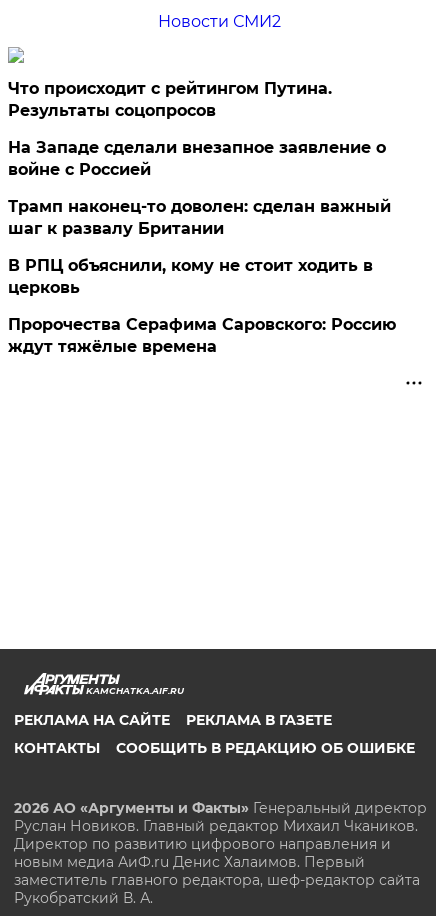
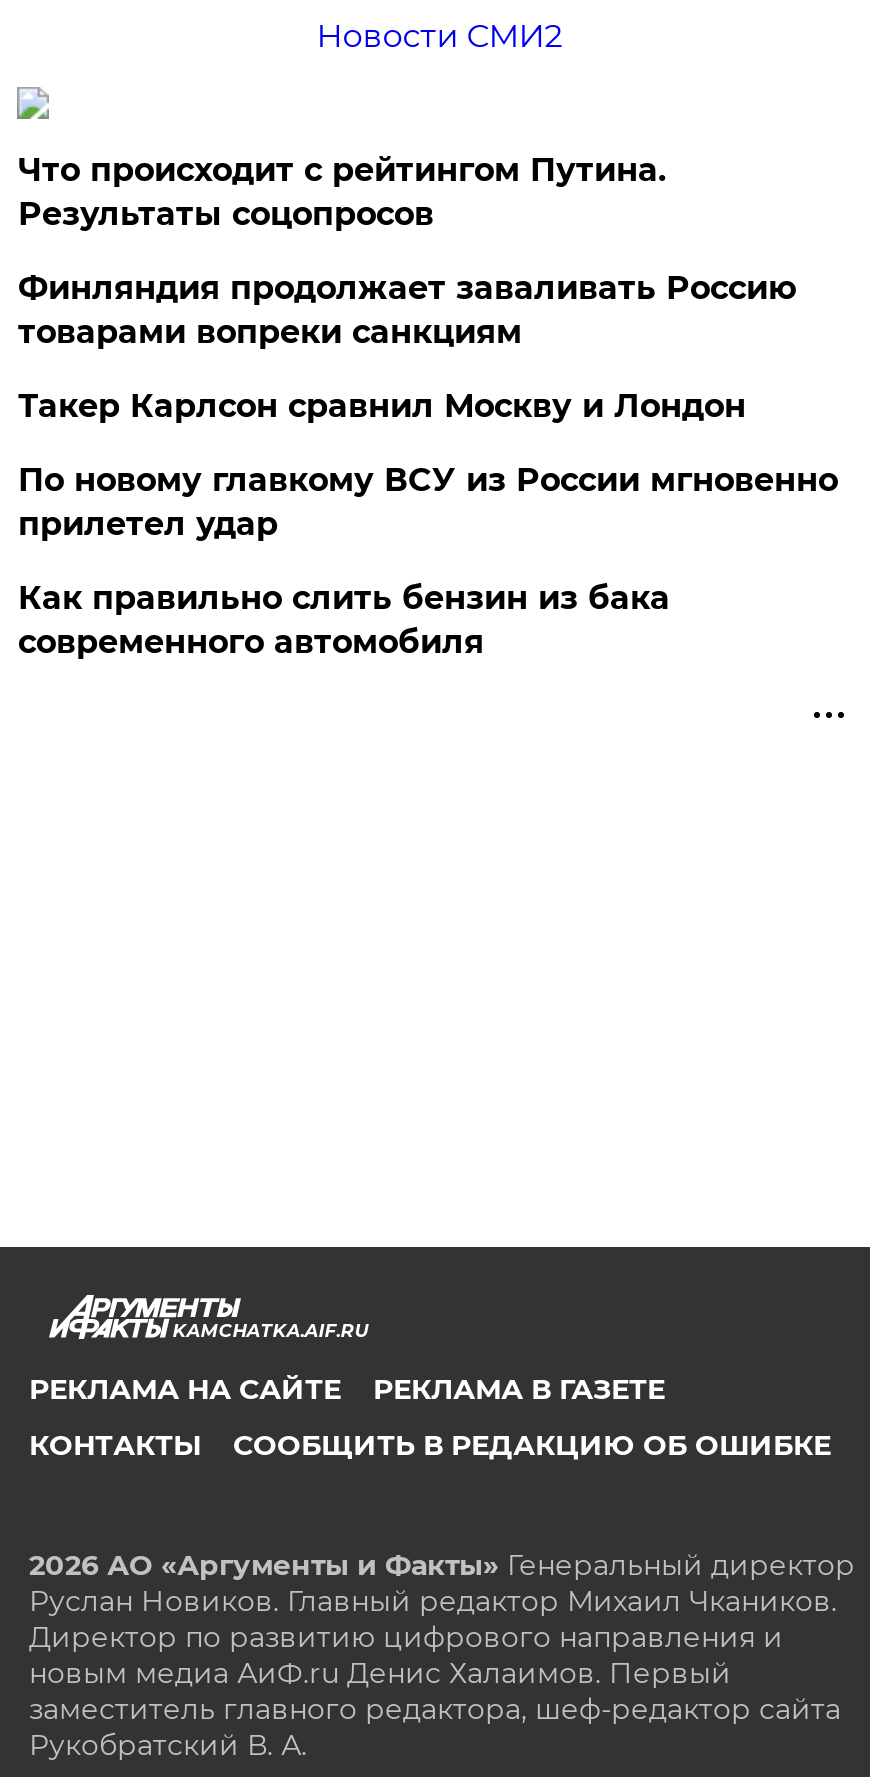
- На Западе сделали внезапное заявление о
- войне с Россией
+ Финляндия продолжает заваливать Россию
+ товарами вопреки санкциям

- Трамп наконец-то доволен: сделан важный
- шаг к развалу Британии
+ Такер Карлсон сравнил Москву и Лондон

- В РПЦ объяснили, кому не стоит ходить в
- церковь
+ По новому главкому ВСУ из России мгновенно
+ прилетел удар

- Пророчества Серафима Саровского: Россию
- ждут тяжёлые времена
+ Как правильно слить бензин из бака
+ современного автомобиля
